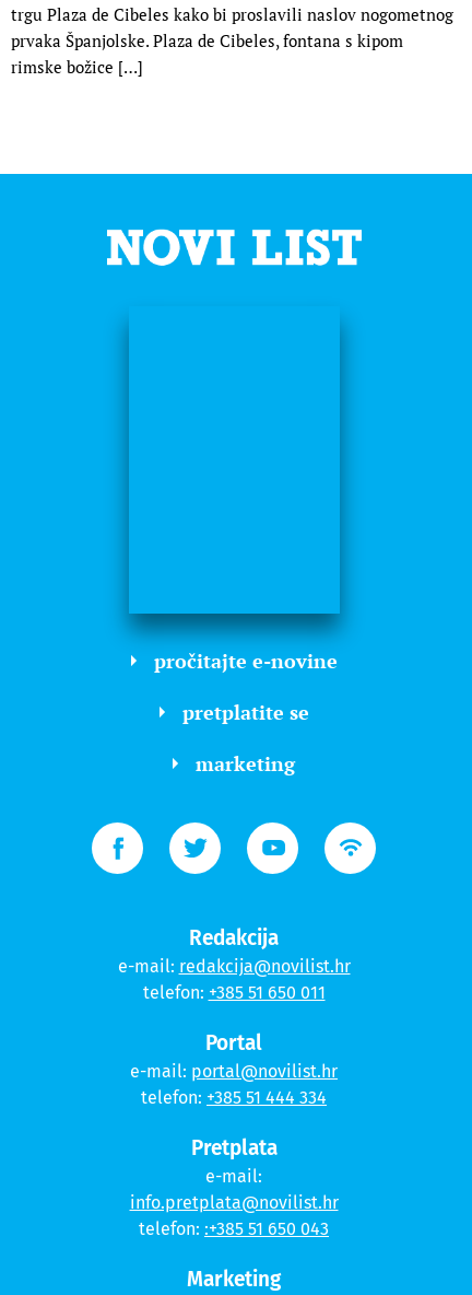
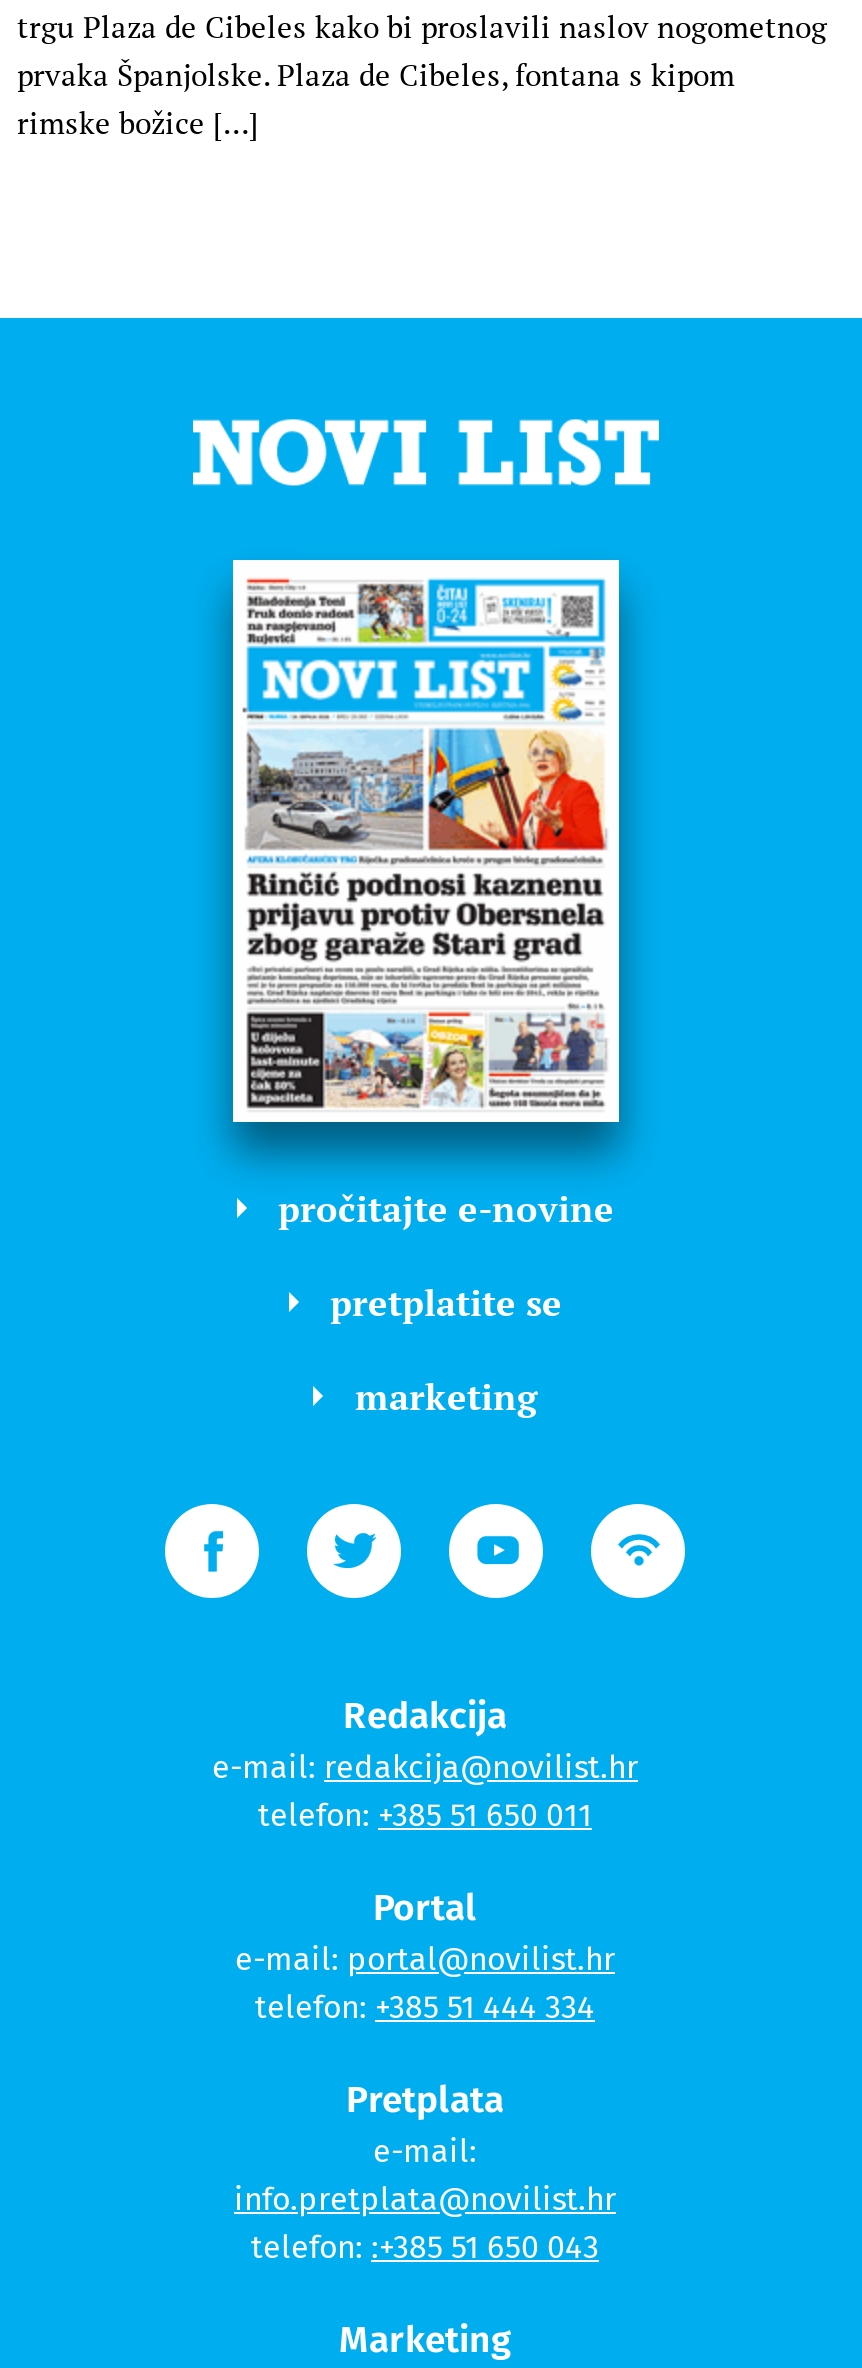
+ [image]
